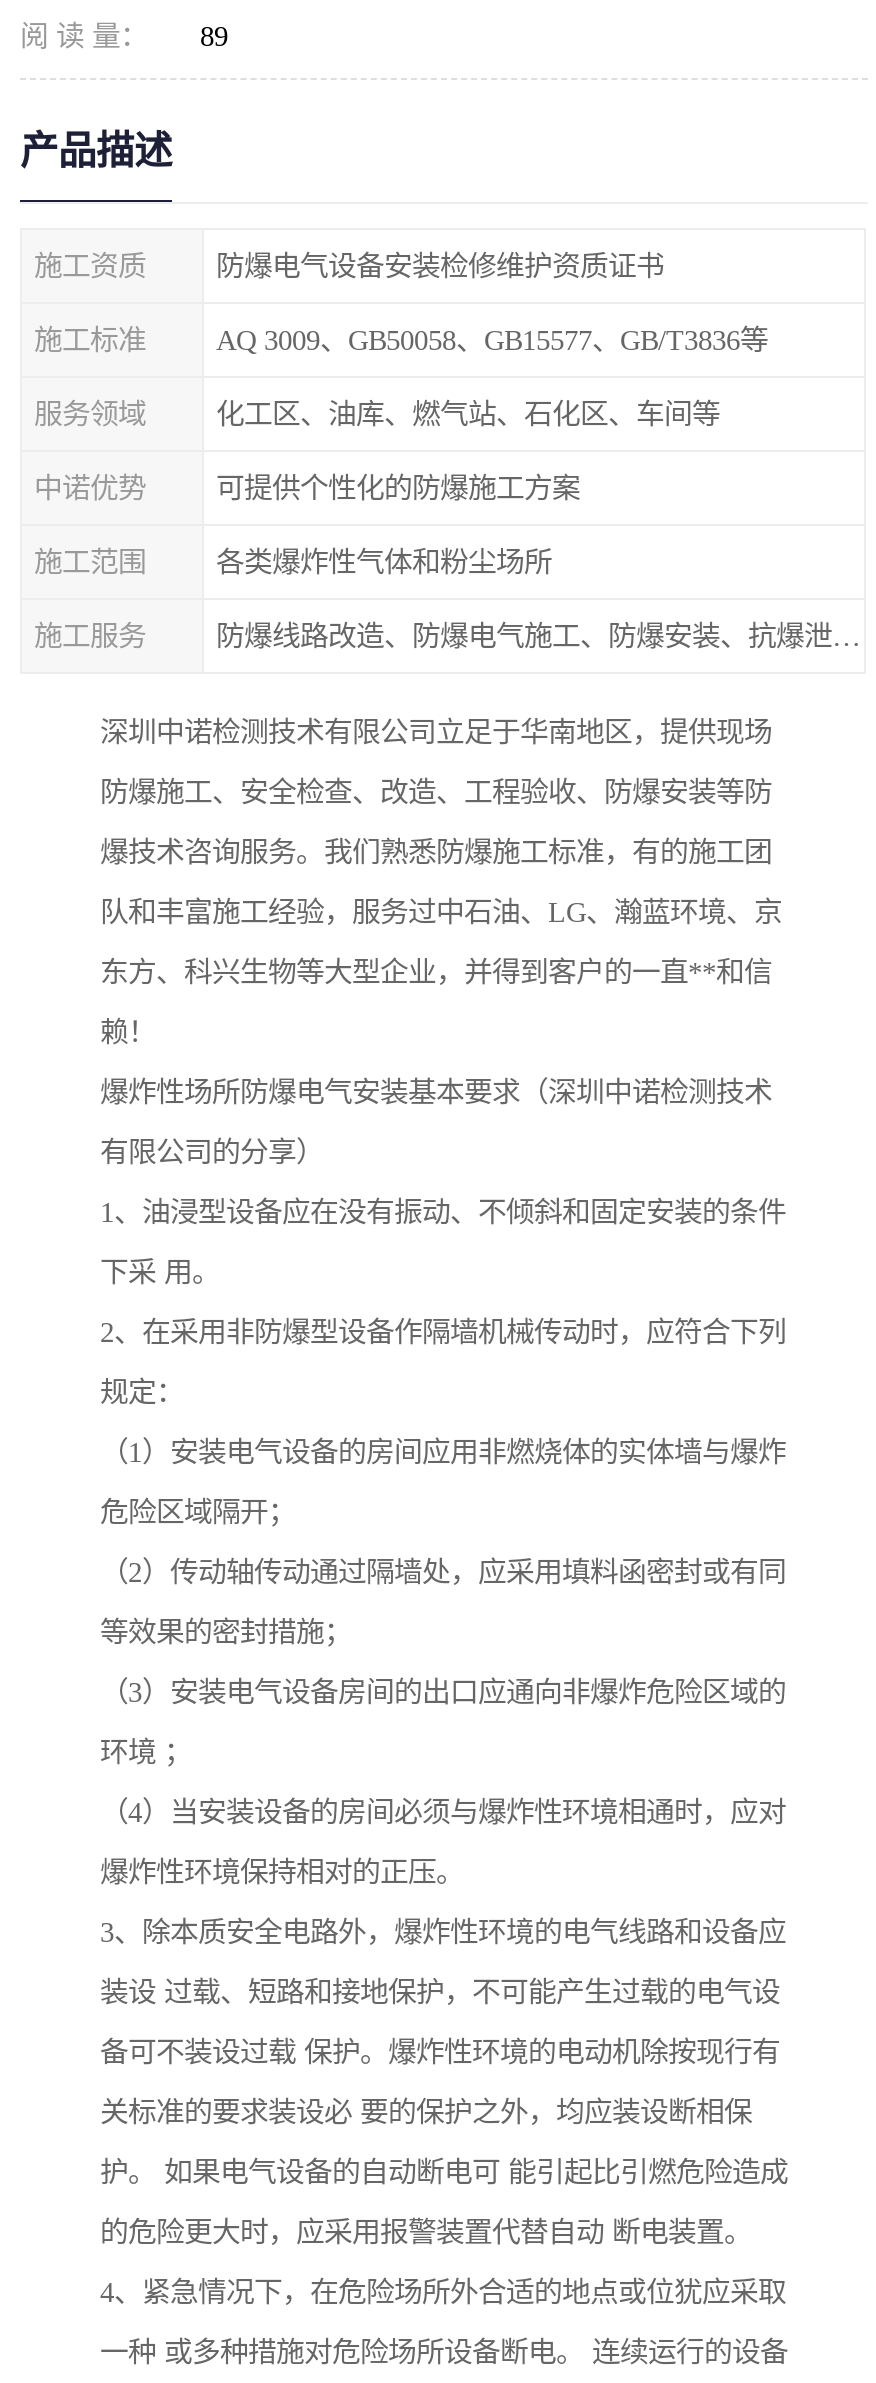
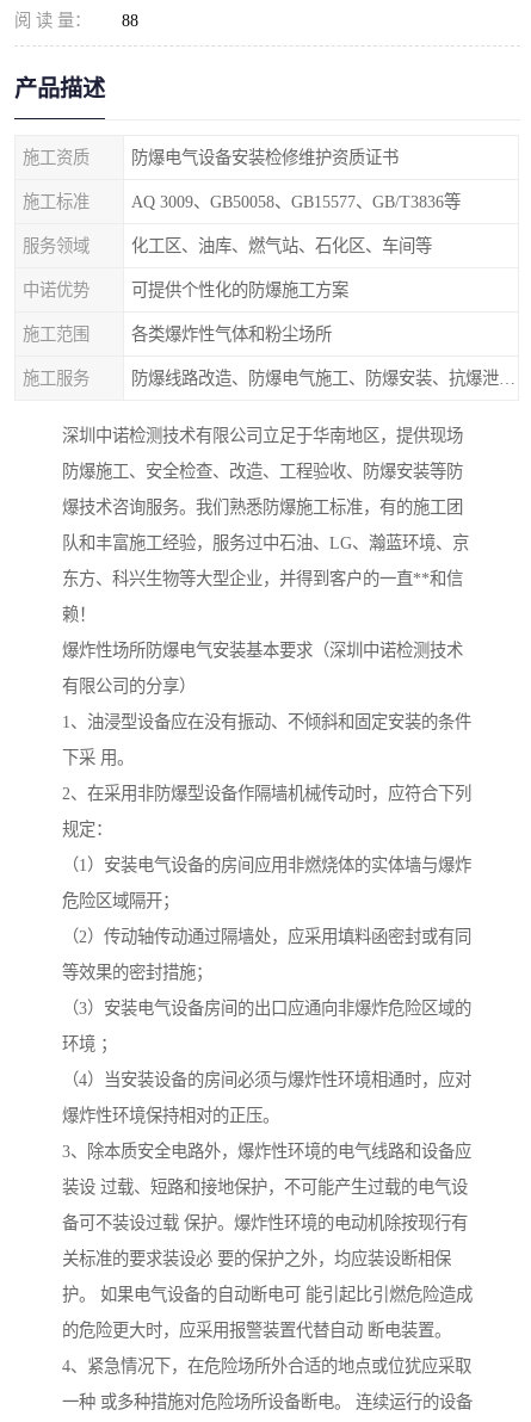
- 阅 读 量： 89
+ 阅 读 量： 88
